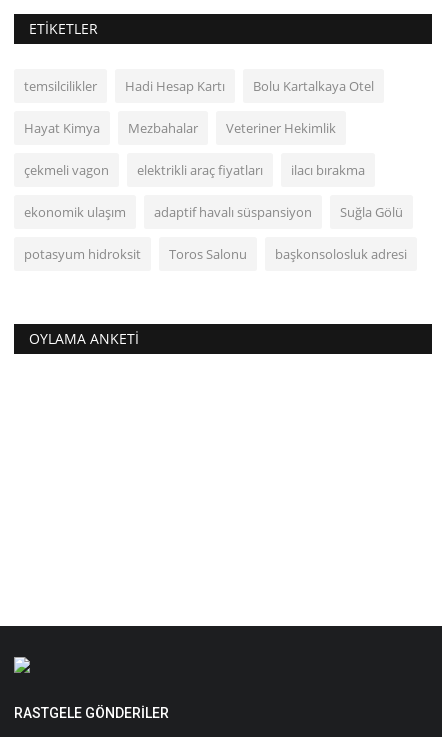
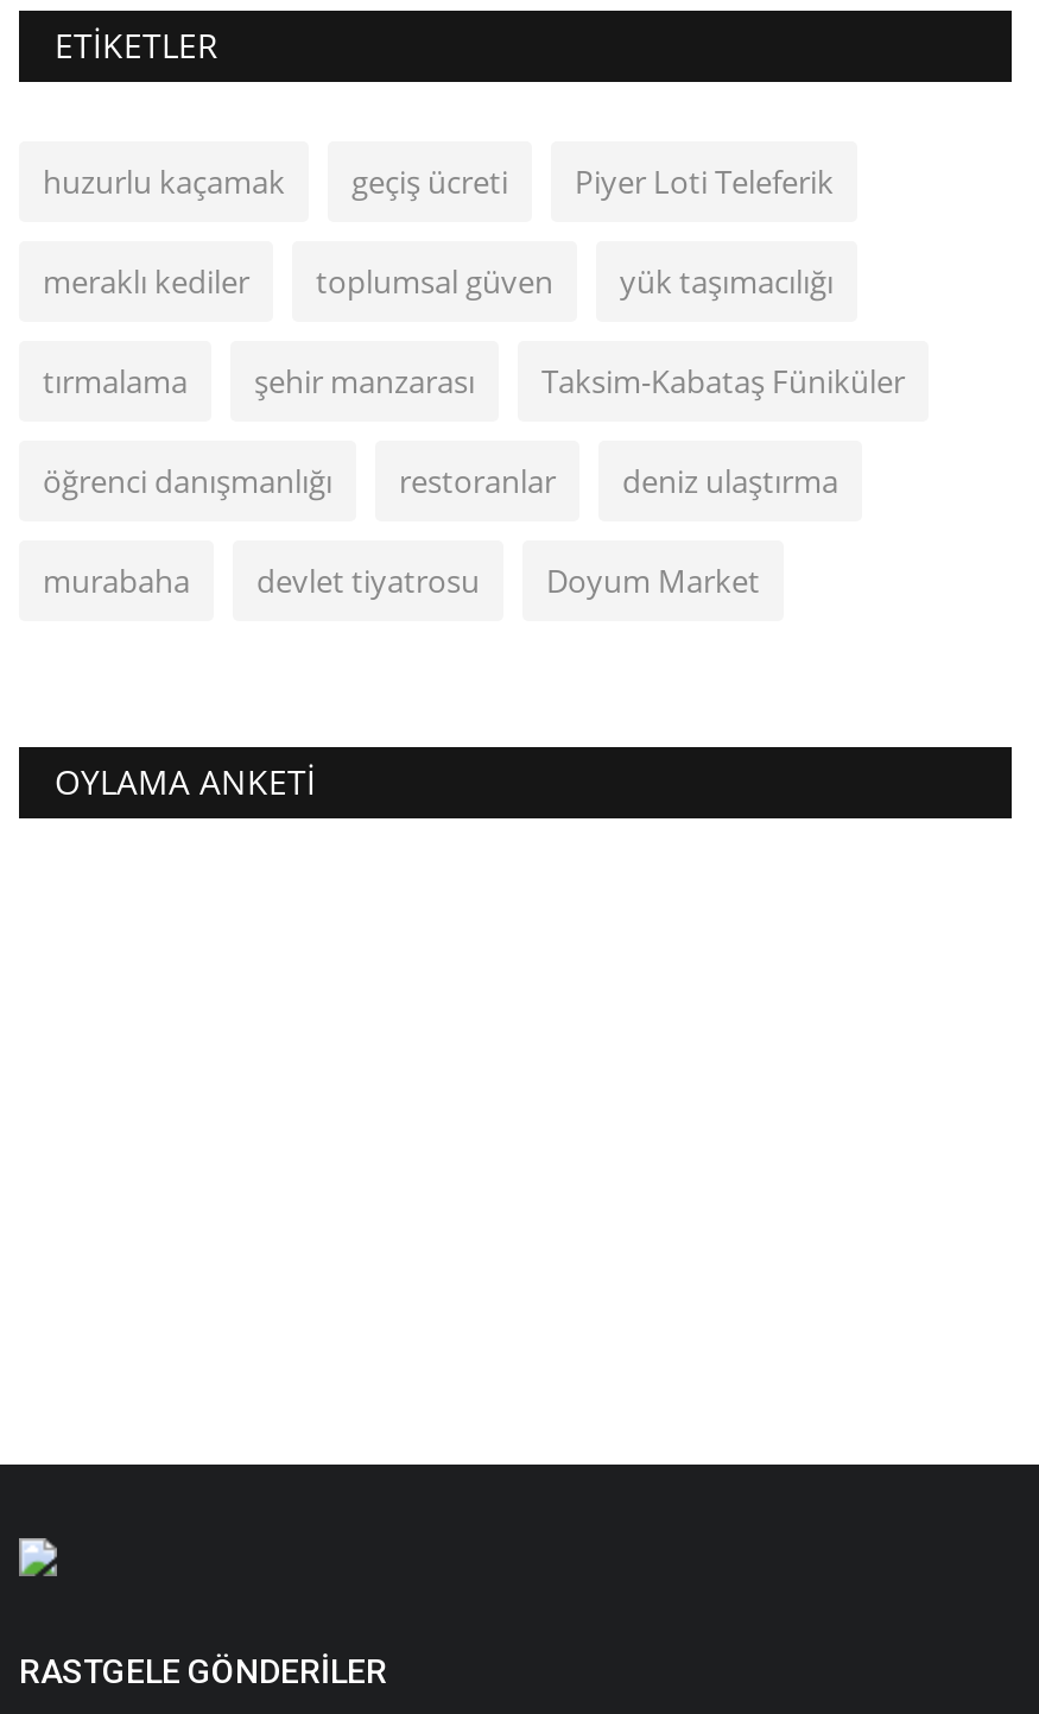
- temsilcilikler
- Hadi Hesap Kartı
- Bolu Kartalkaya Otel
+ huzurlu kaçamak
+ geçiş ücreti
+ Piyer Loti Teleferik

- Hayat Kimya
- Mezbahalar
- Veteriner Hekimlik
+ meraklı kediler
+ toplumsal güven
+ yük taşımacılığı

- çekmeli vagon
- elektrikli araç fiyatları
- ilacı bırakma
+ tırmalama
+ şehir manzarası
+ Taksim-Kabataş Füniküler

- ekonomik ulaşım
- adaptif havalı süspansiyon
- Suğla Gölü
+ öğrenci danışmanlığı
+ restoranlar
+ deniz ulaştırma

- potasyum hidroksit
- Toros Salonu
- başkonsolosluk adresi
+ murabaha
+ devlet tiyatrosu
+ Doyum Market
